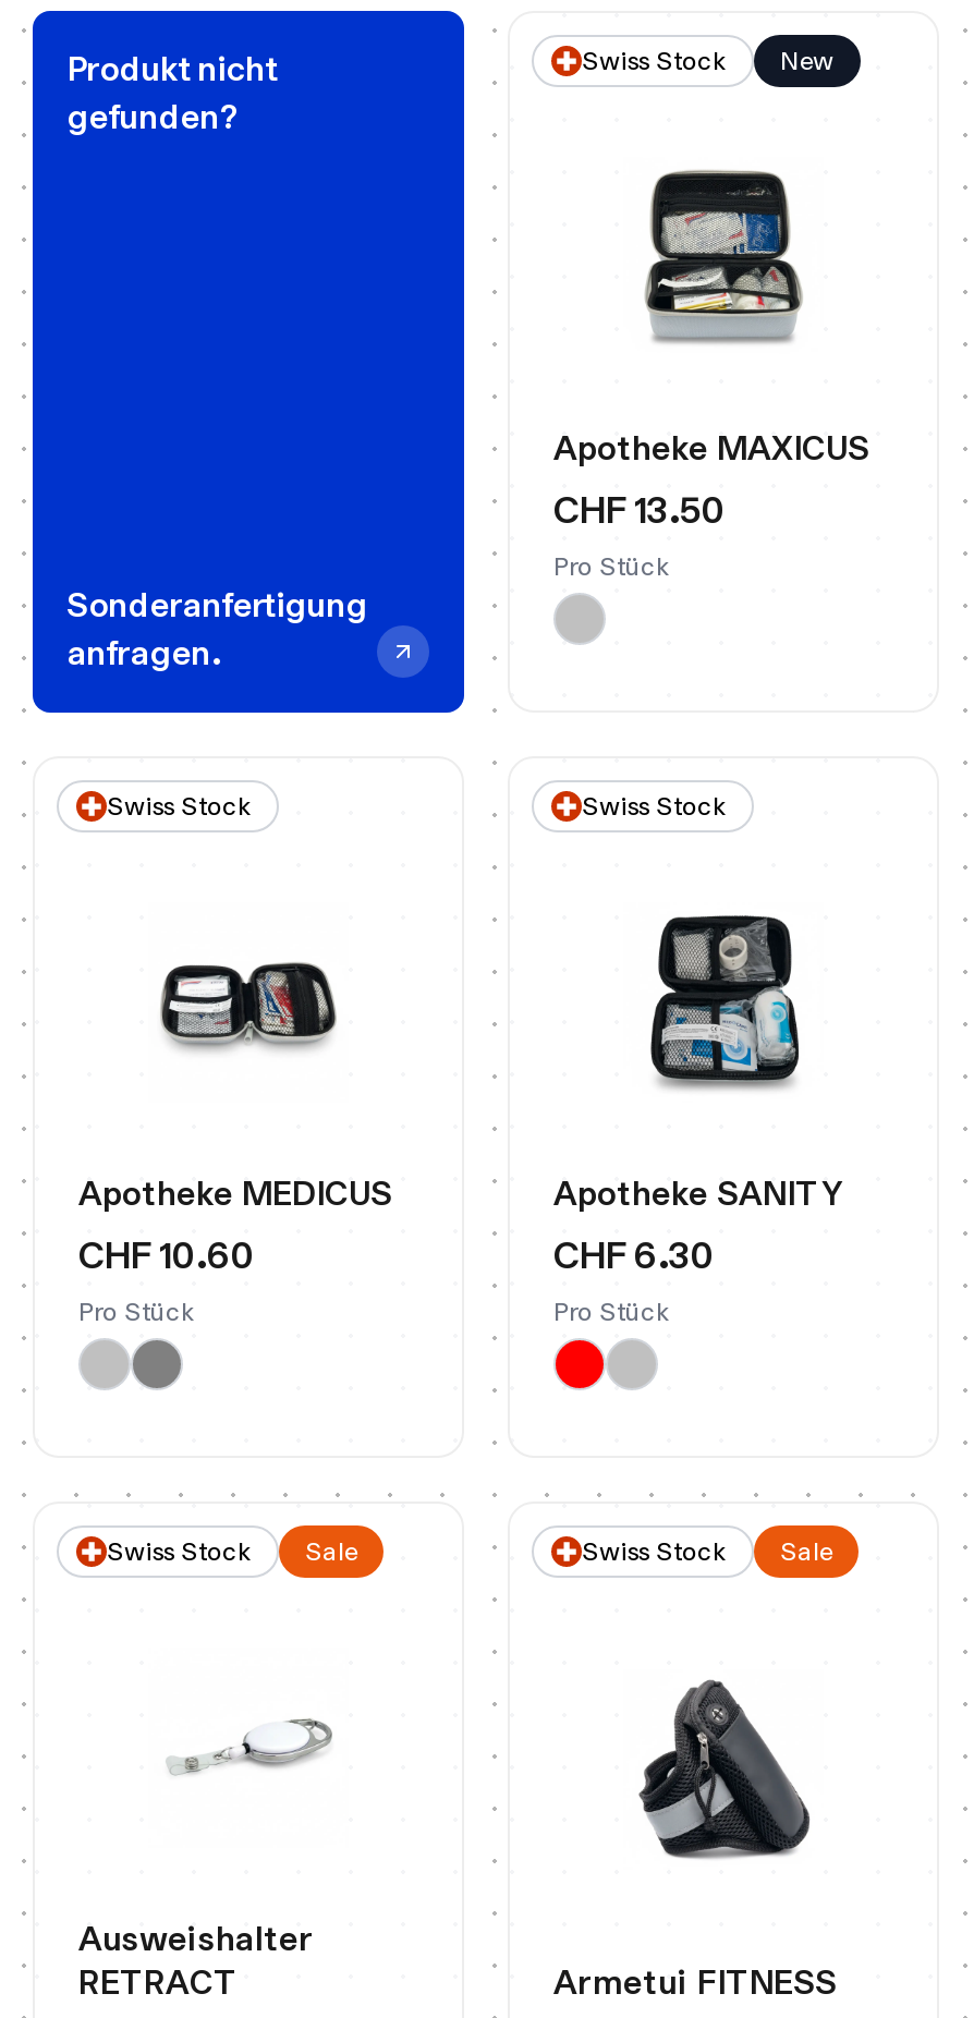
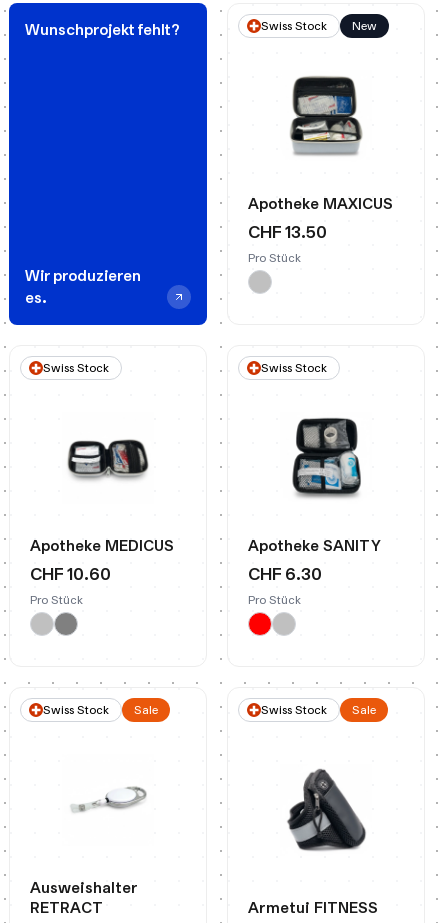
- Produkt nicht
- gefunden?
+ Wunschprojekt fehlt?

- Sonderanfertigung
- anfragen.
+ Wir produzieren
+ es.
